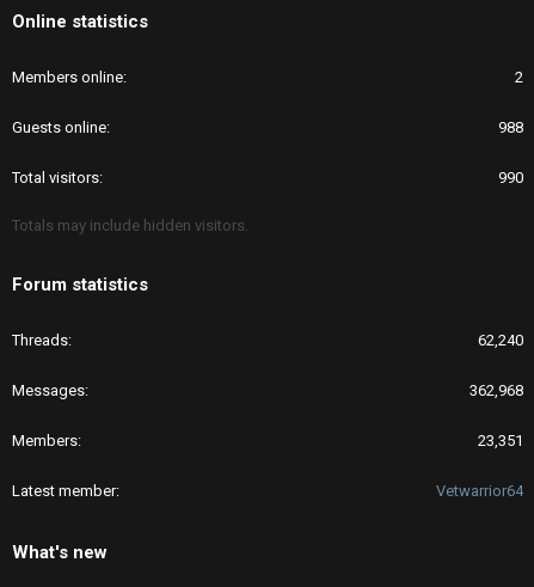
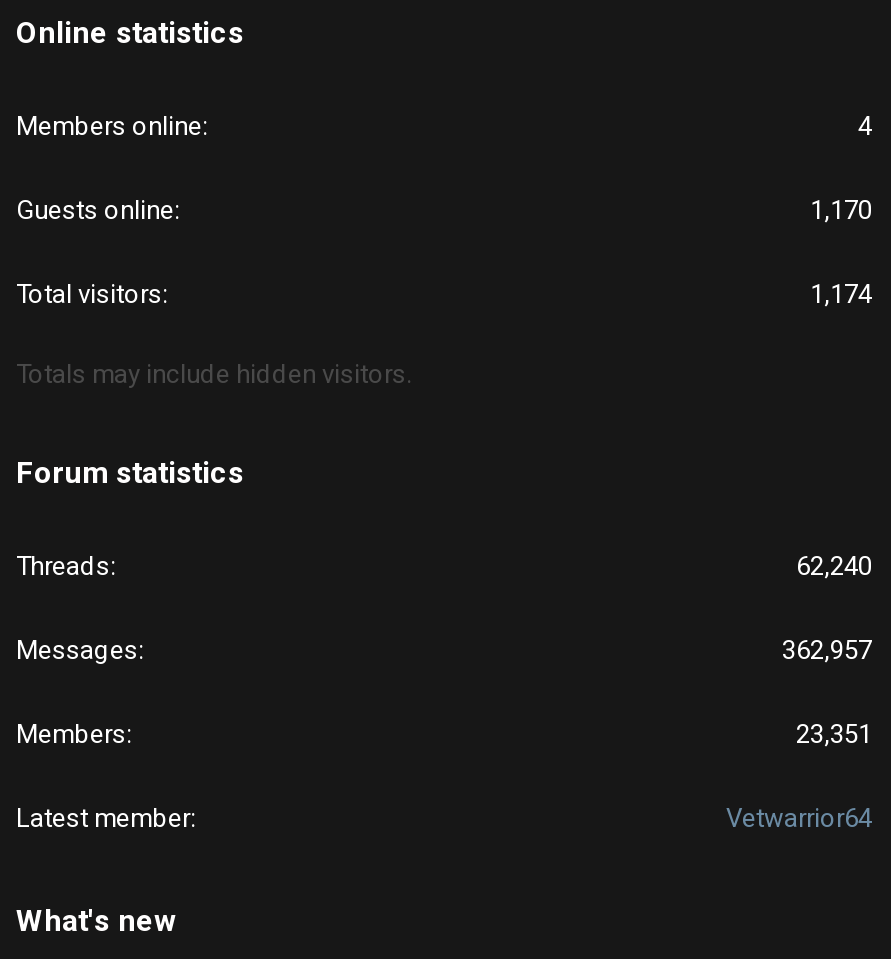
- 2
+ 4

- 988
+ 1,170

- 990
+ 1,174

- 362,968
+ 362,957
